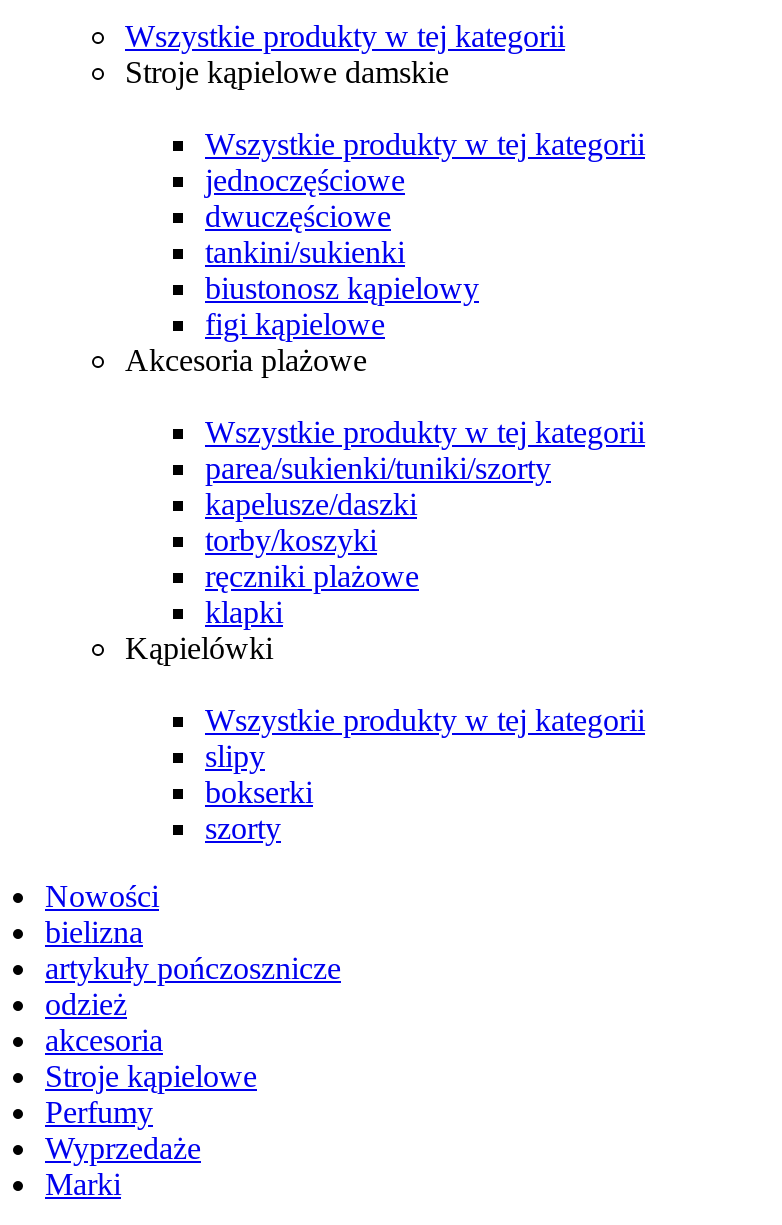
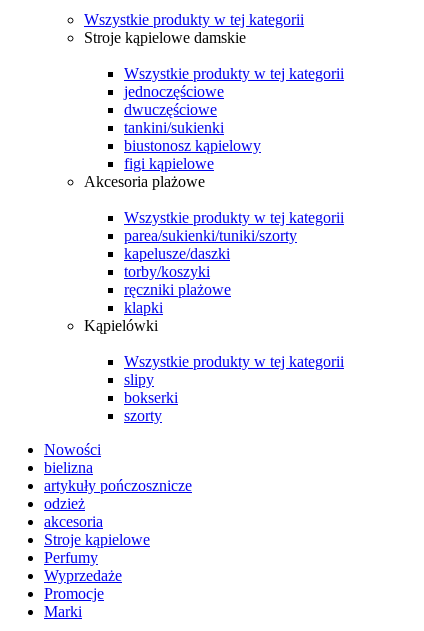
+ Promocje
